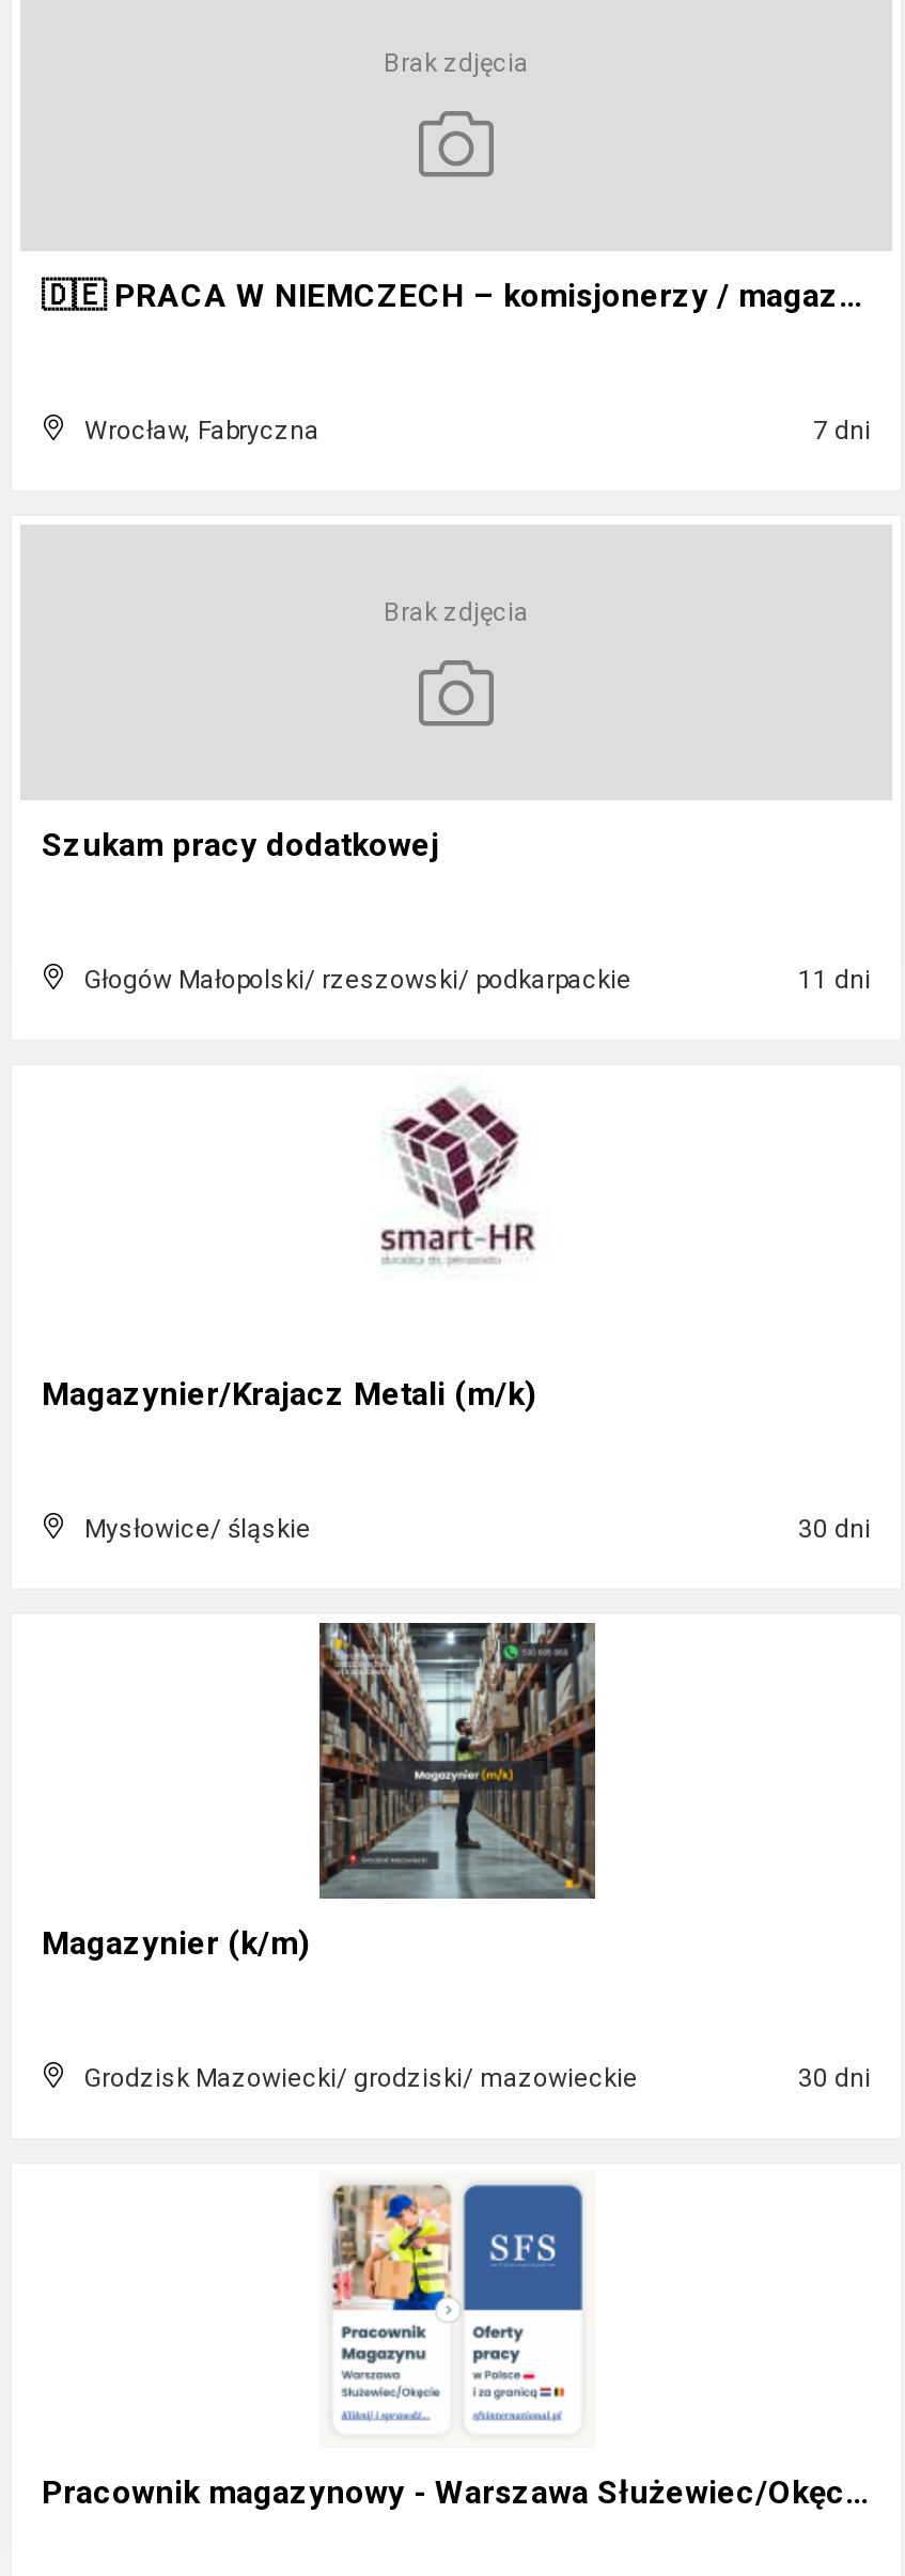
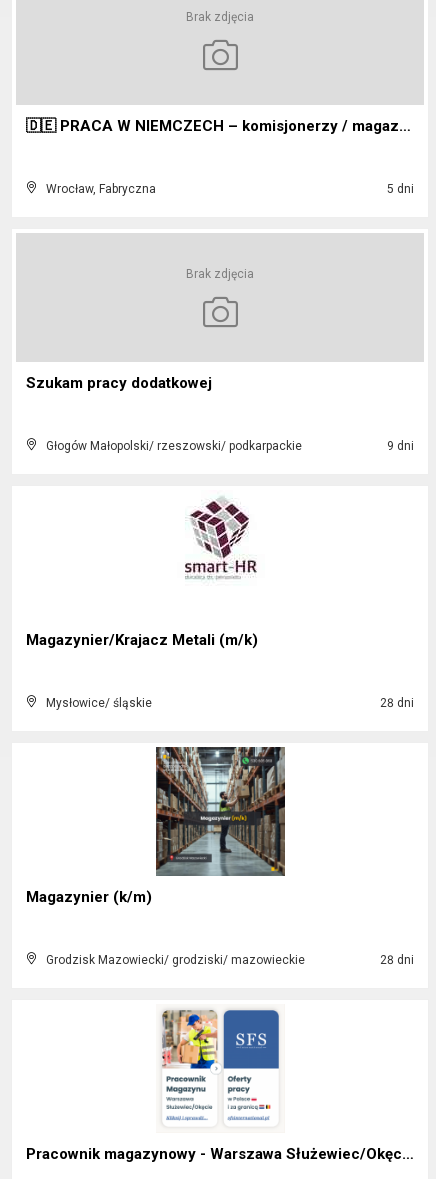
- 7 dni
+ 5 dni

- 11 dni
+ 9 dni

- 30 dni
+ 28 dni

- 30 dni
+ 28 dni
